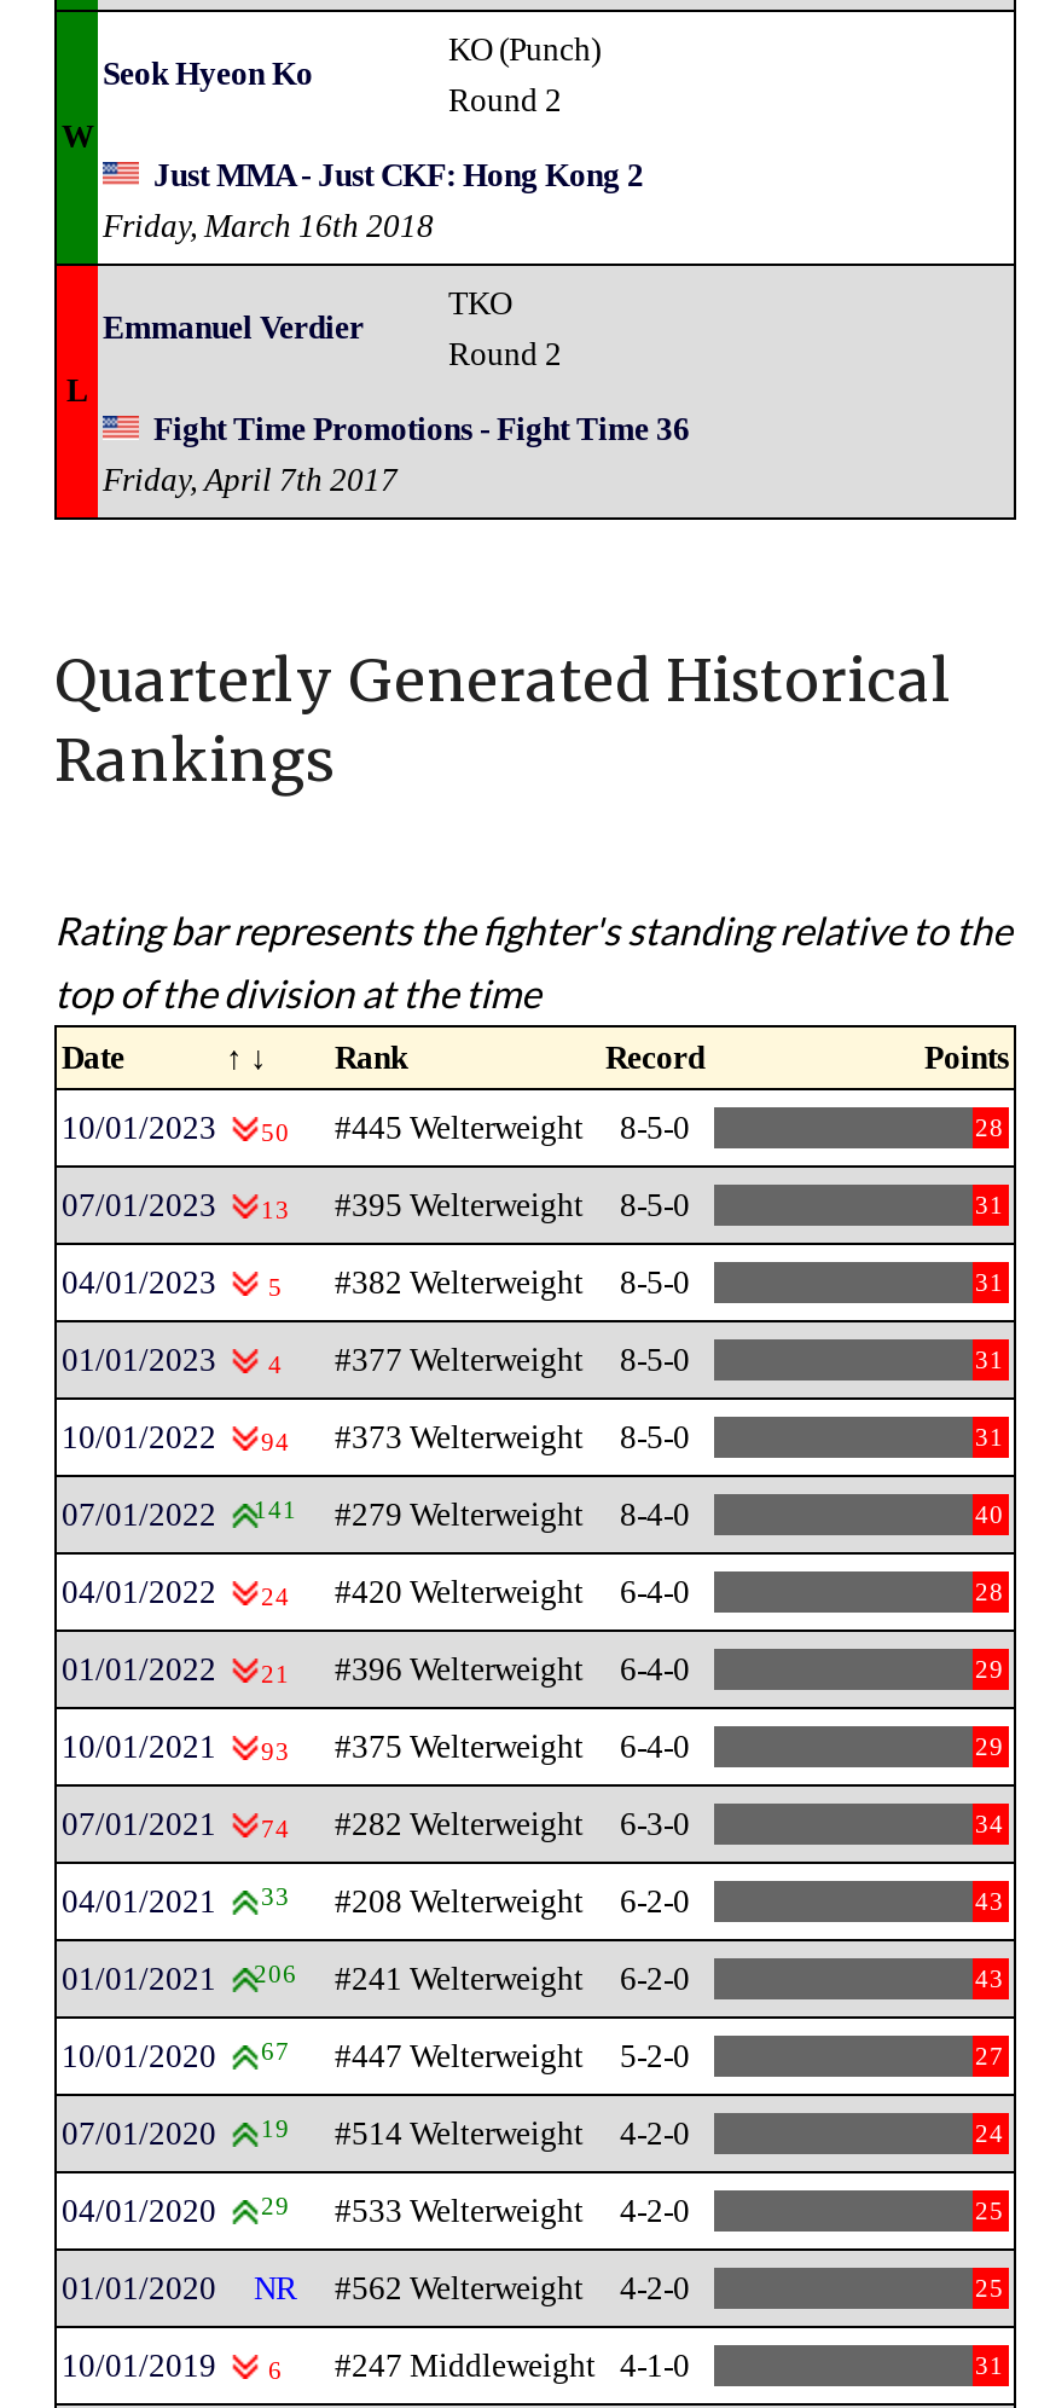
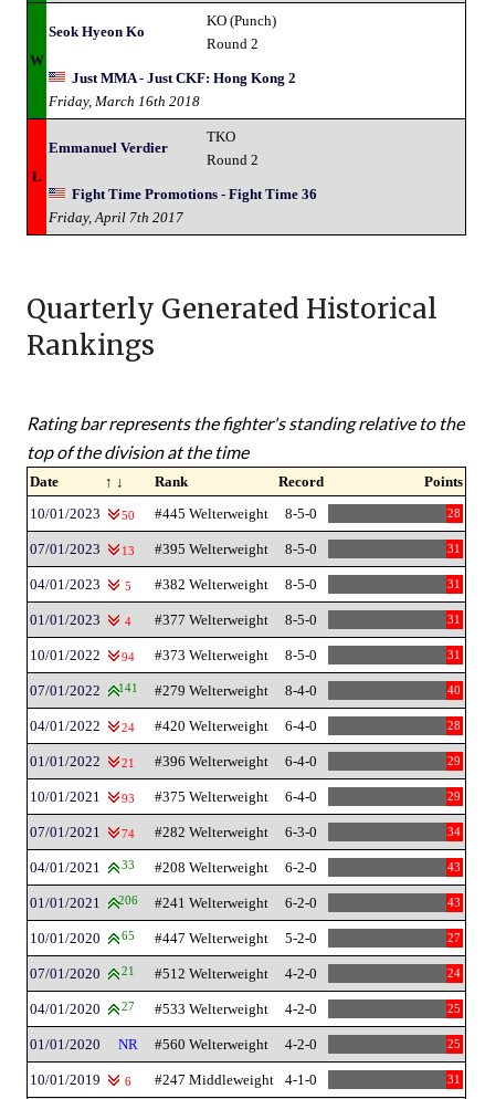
- 10/01/2020 67 #447 Welterweight 5-2-0
+ 10/01/2020 65 #447 Welterweight 5-2-0

- 19
+ 21

- #514 Welterweight
+ #512 Welterweight

- 04/01/2020 29 #533 Welterweight 4-2-0
+ 04/01/2020 27 #533 Welterweight 4-2-0

- #562 Welterweight
+ #560 Welterweight
